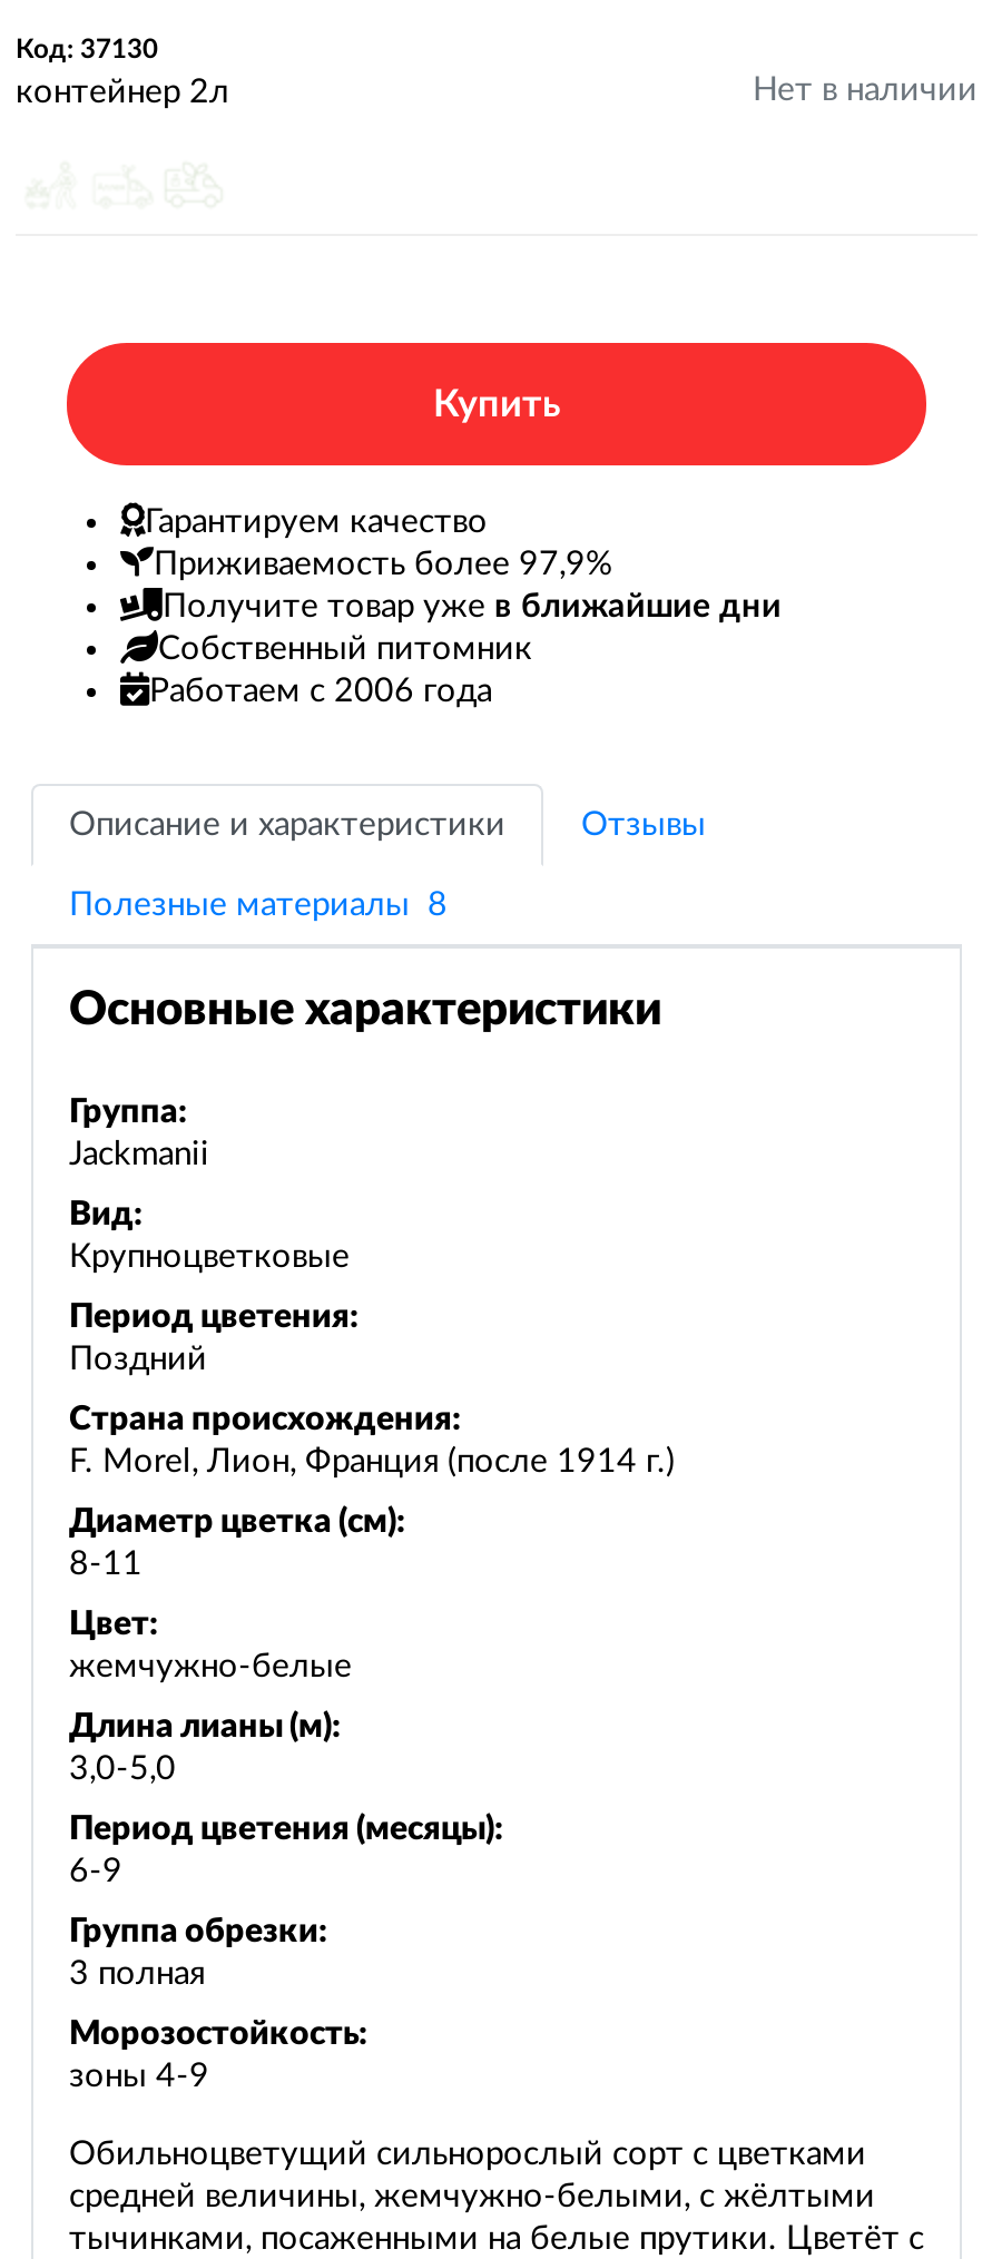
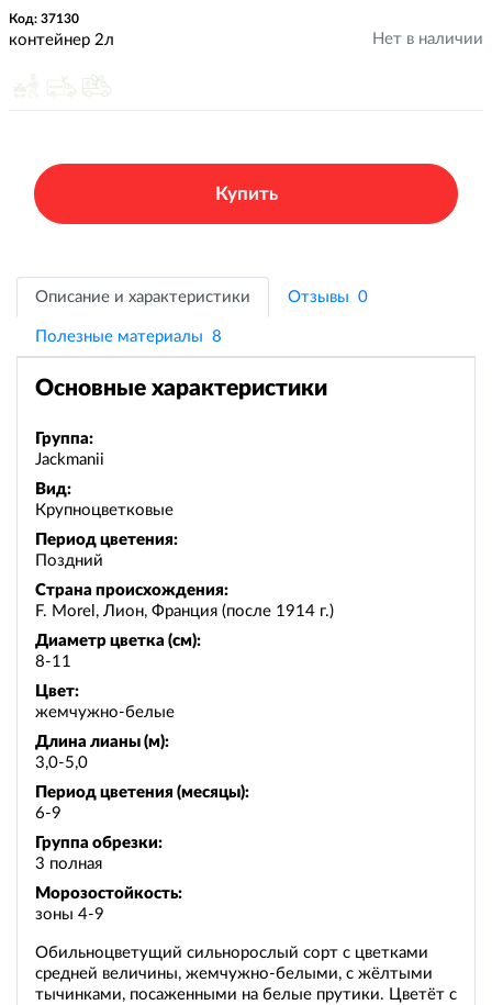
- Гарантируем качество
- Приживаемость более 97,9%
- Получите товар уже в ближайшие дни
- Собственный питомник
- Работаем с 2006 года

- Отзывы
+ Отзывы 0
